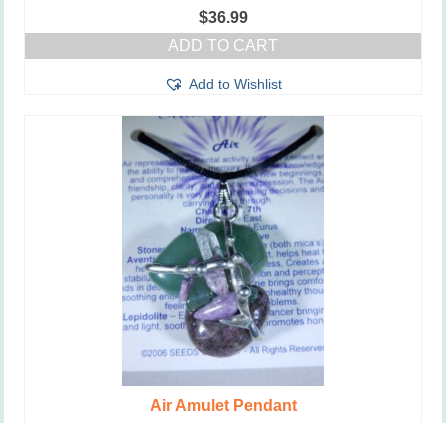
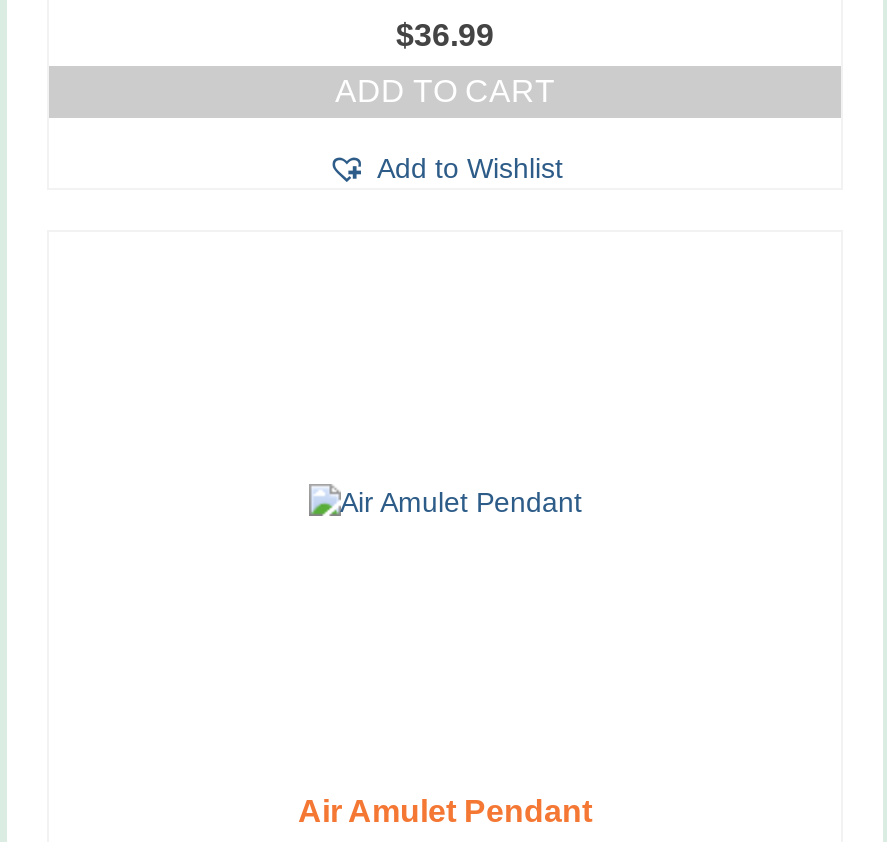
- [image]
